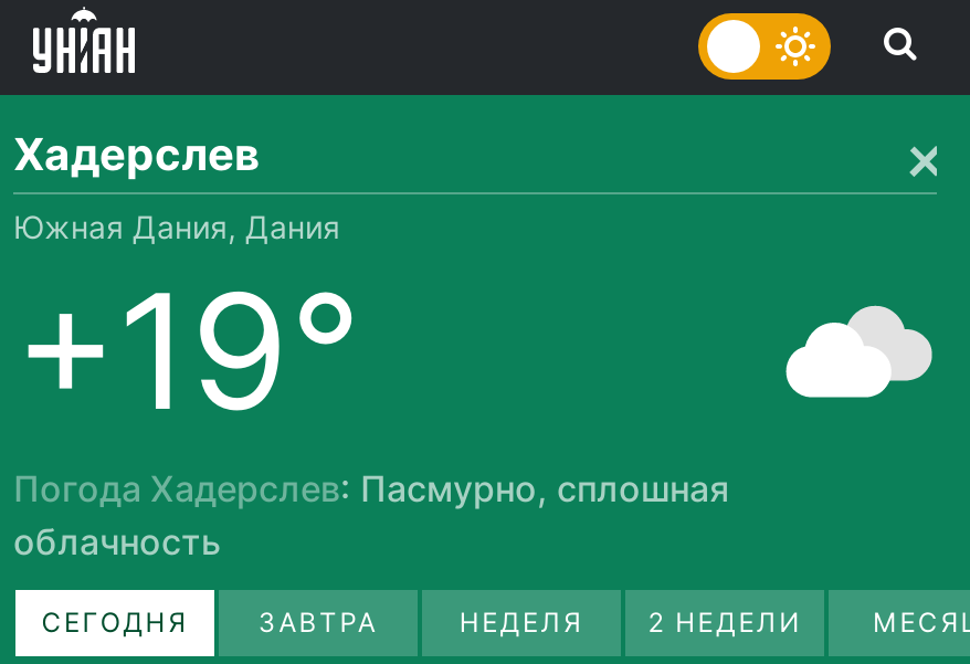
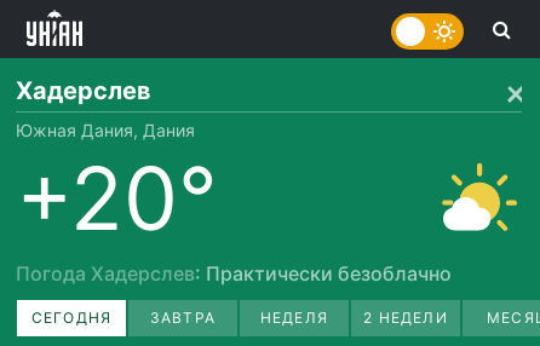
- [image]
- +19°
- Погода Хадерслев: Пасмурно, сплошная
- облачность
+ [image]
+ +20°
+ Погода Хадерслев: Практически безоблачно
